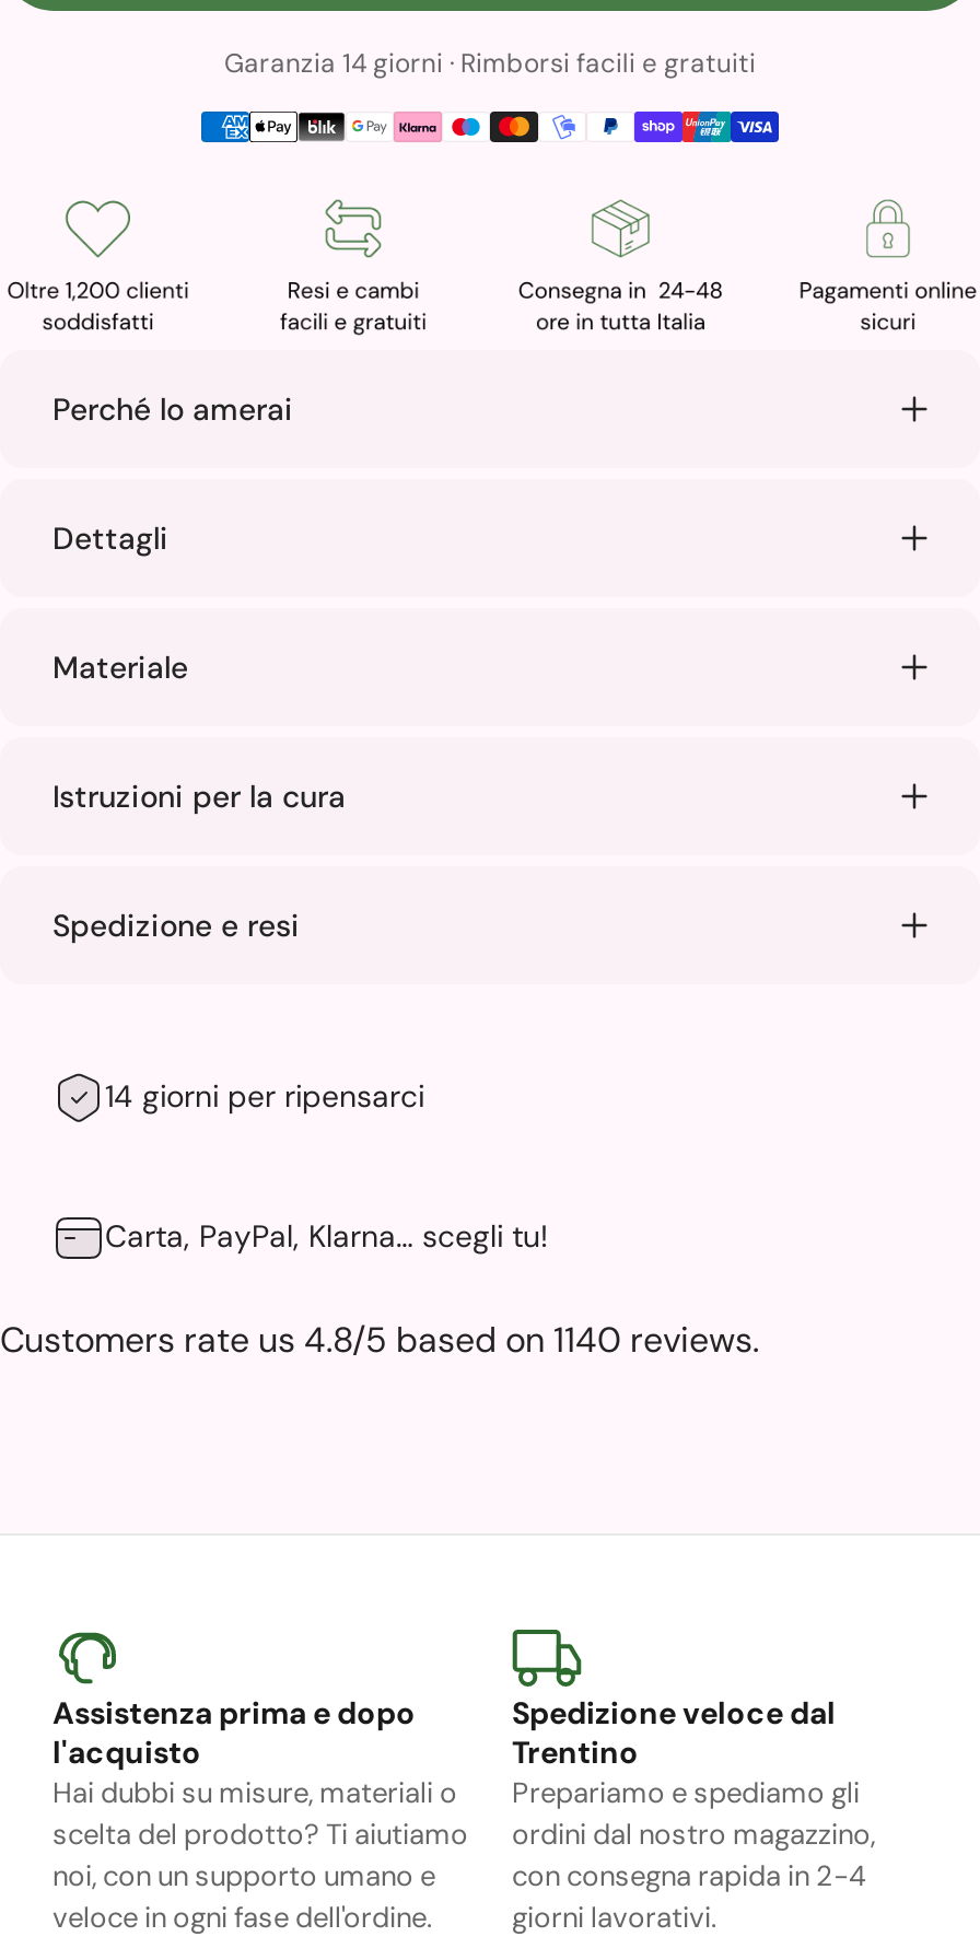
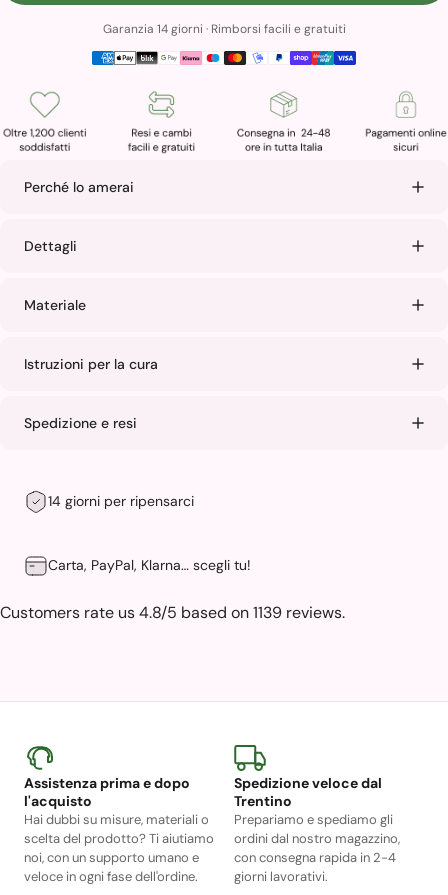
- Customers rate us 4.8/5 based on 1140 reviews.
+ Customers rate us 4.8/5 based on 1139 reviews.
